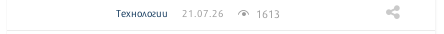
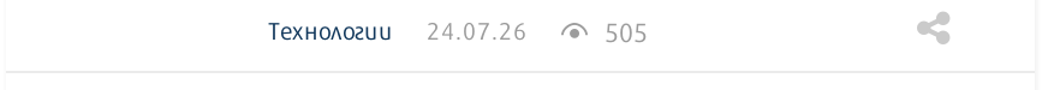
- 21.07.26
- 1613
+ 24.07.26
+ 505
